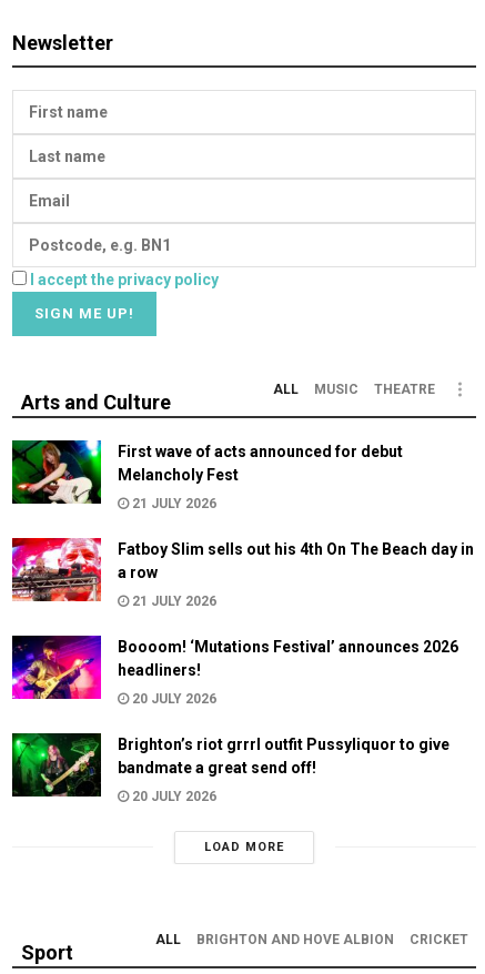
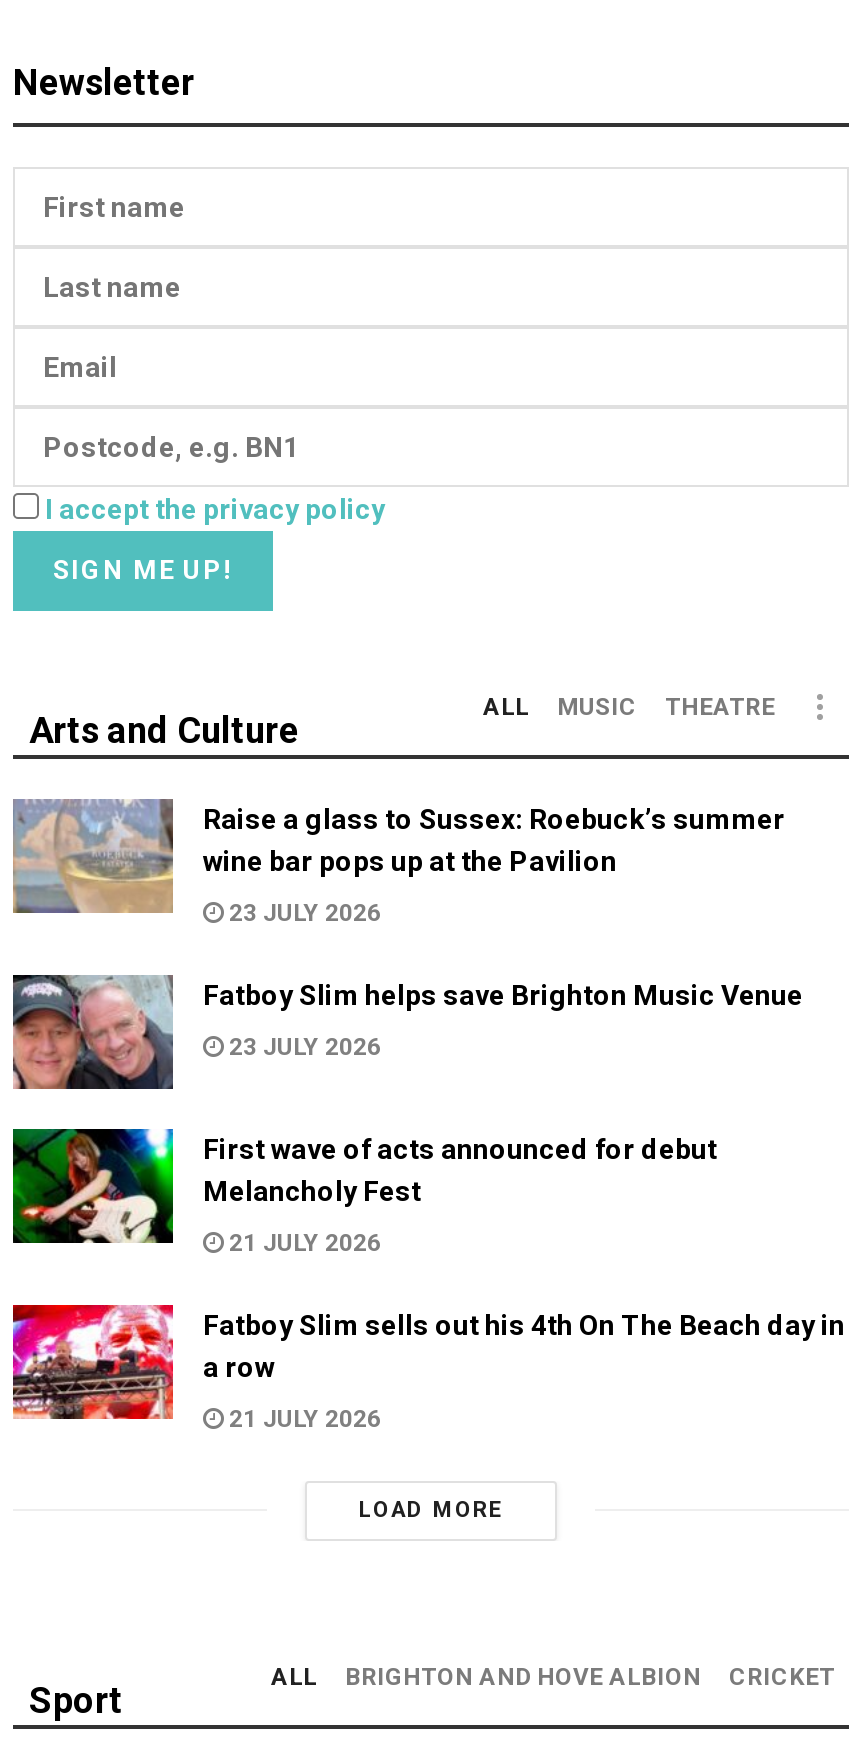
+ [image]

+ [image]
+ Raise a glass to Sussex: Roebuck’s summer
+ wine bar pops up at the Pavilion
+ 23 JULY 2026
+ Fatboy Slim helps save Brighton Music Venue
+ 23 JULY 2026

moved down: [image] | First wave of acts announced for debut | Melancholy Fest | 21 JULY 2026 | Fatboy Slim sells out his 4th On The Beach day in | a row | 21 JULY 2026

- [image]
- Boooom! ‘Mutations Festival’ announces 2026
- headliners!
- 20 JULY 2026
- Brighton’s riot grrrl outfit Pussyliquor to give
- bandmate a great send off!
- 20 JULY 2026

- [image]
